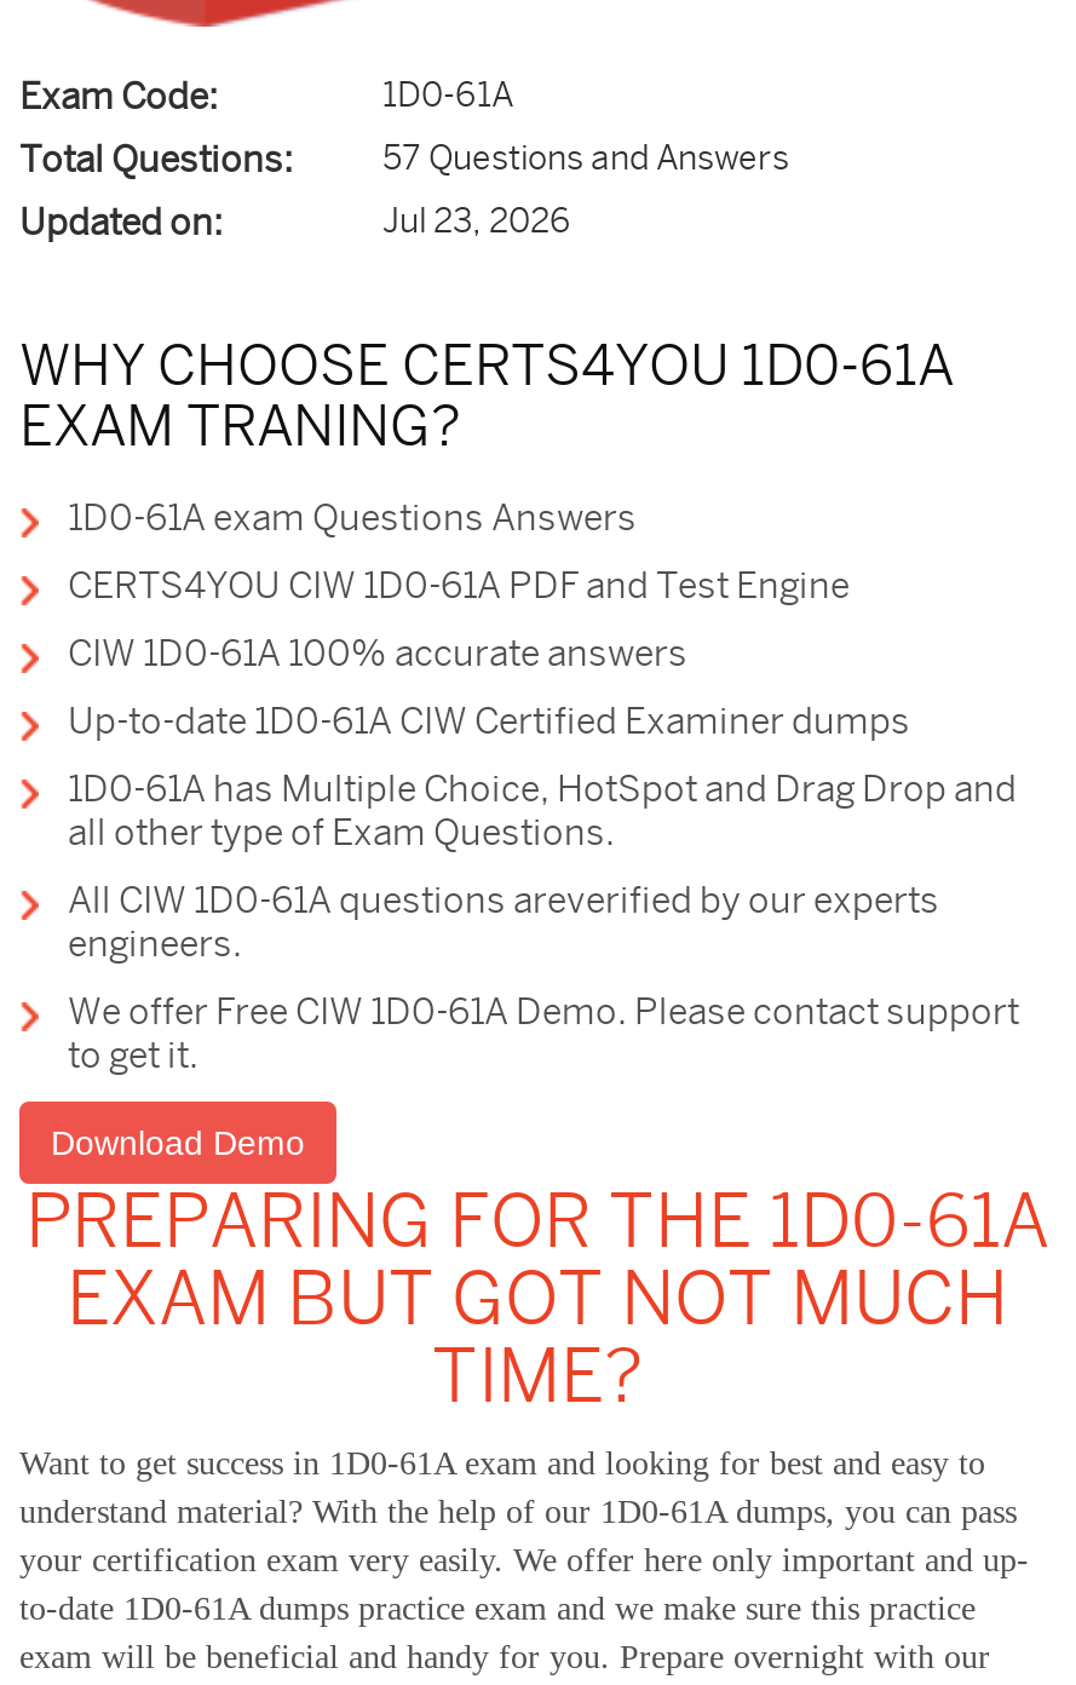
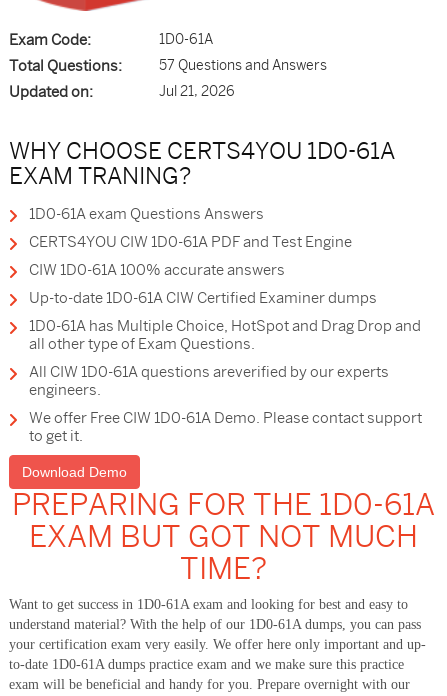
- Jul 23, 2026
+ Jul 21, 2026
